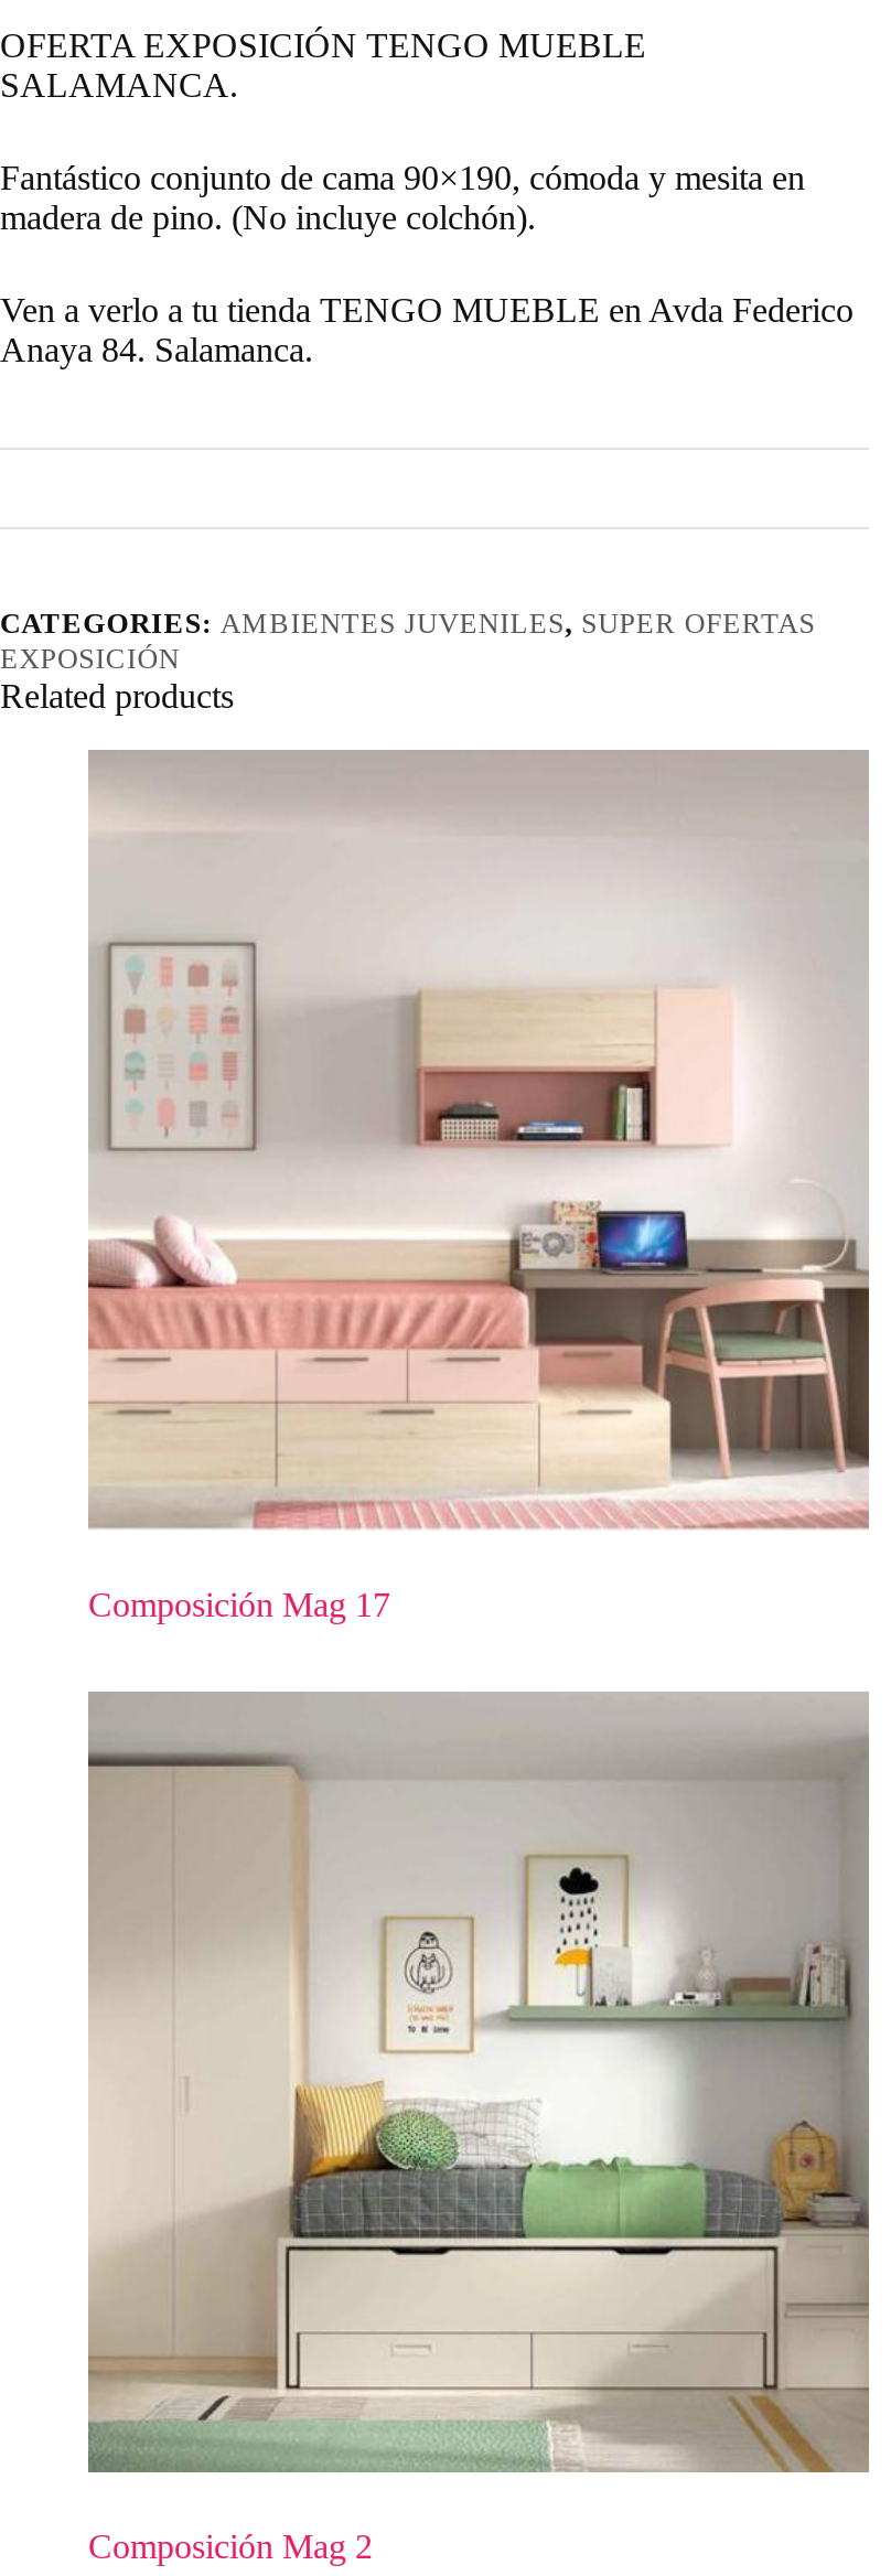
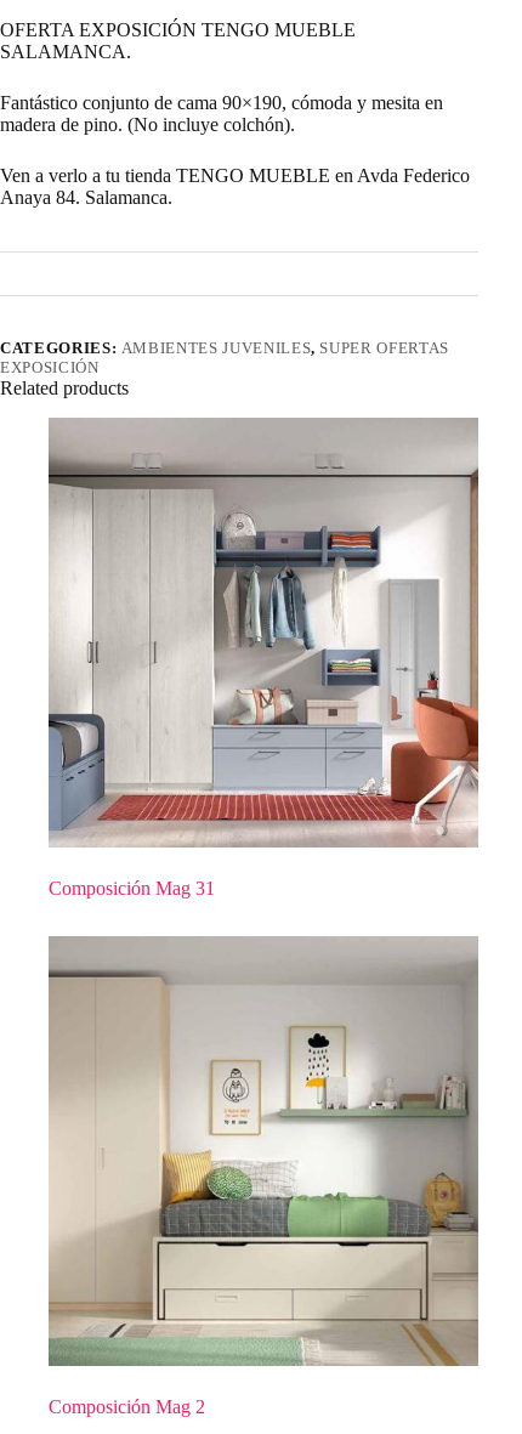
- [image]
- Composición Mag 17
+ [image]
+ Composición Mag 31
